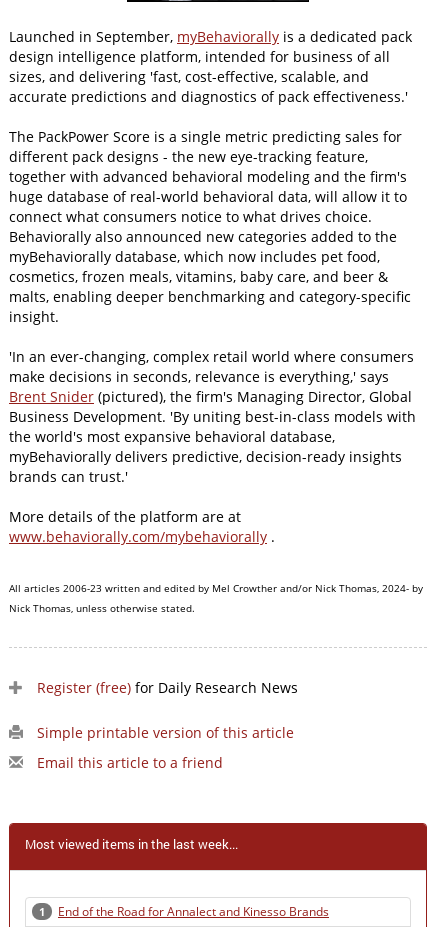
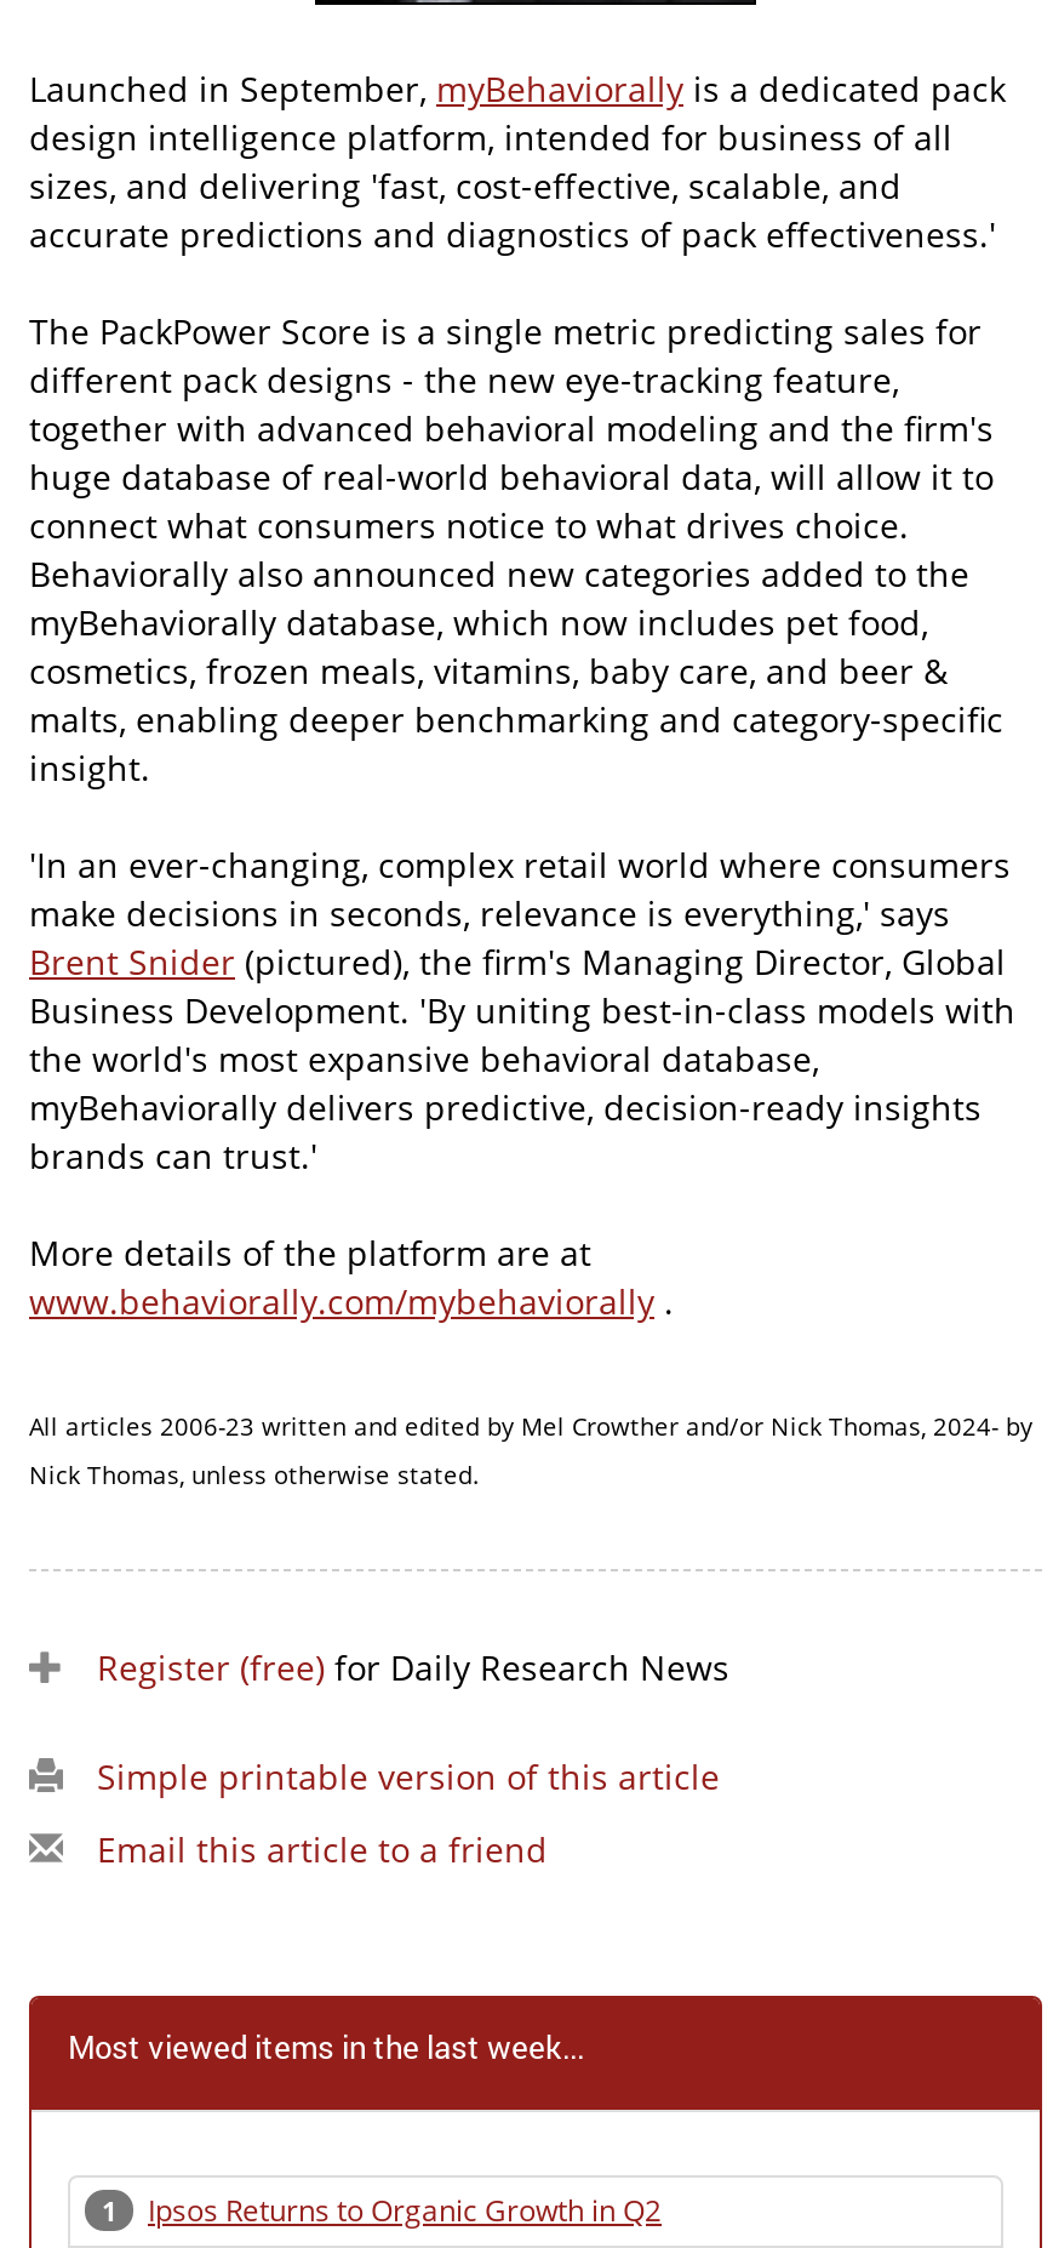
- End of the Road for Annalect and Kinesso Brands
+ Ipsos Returns to Organic Growth in Q2
